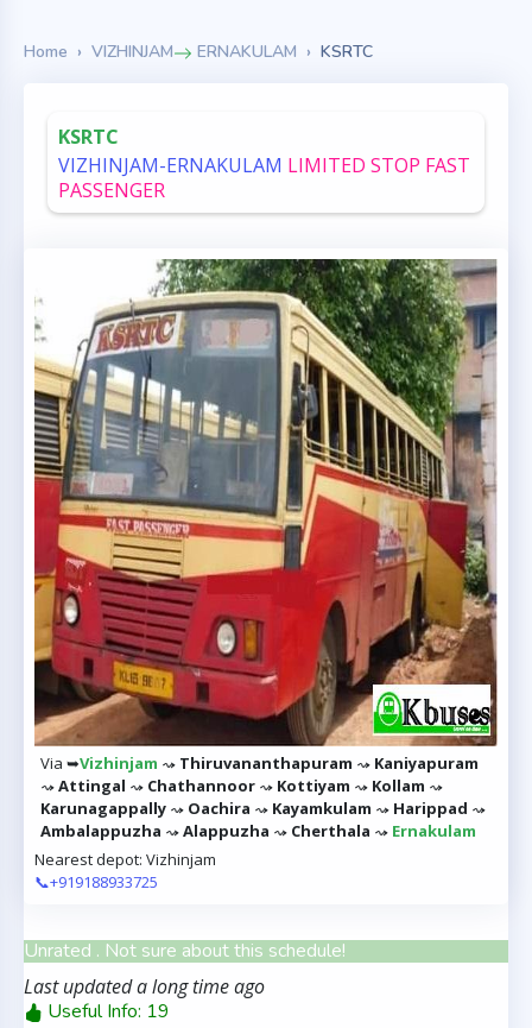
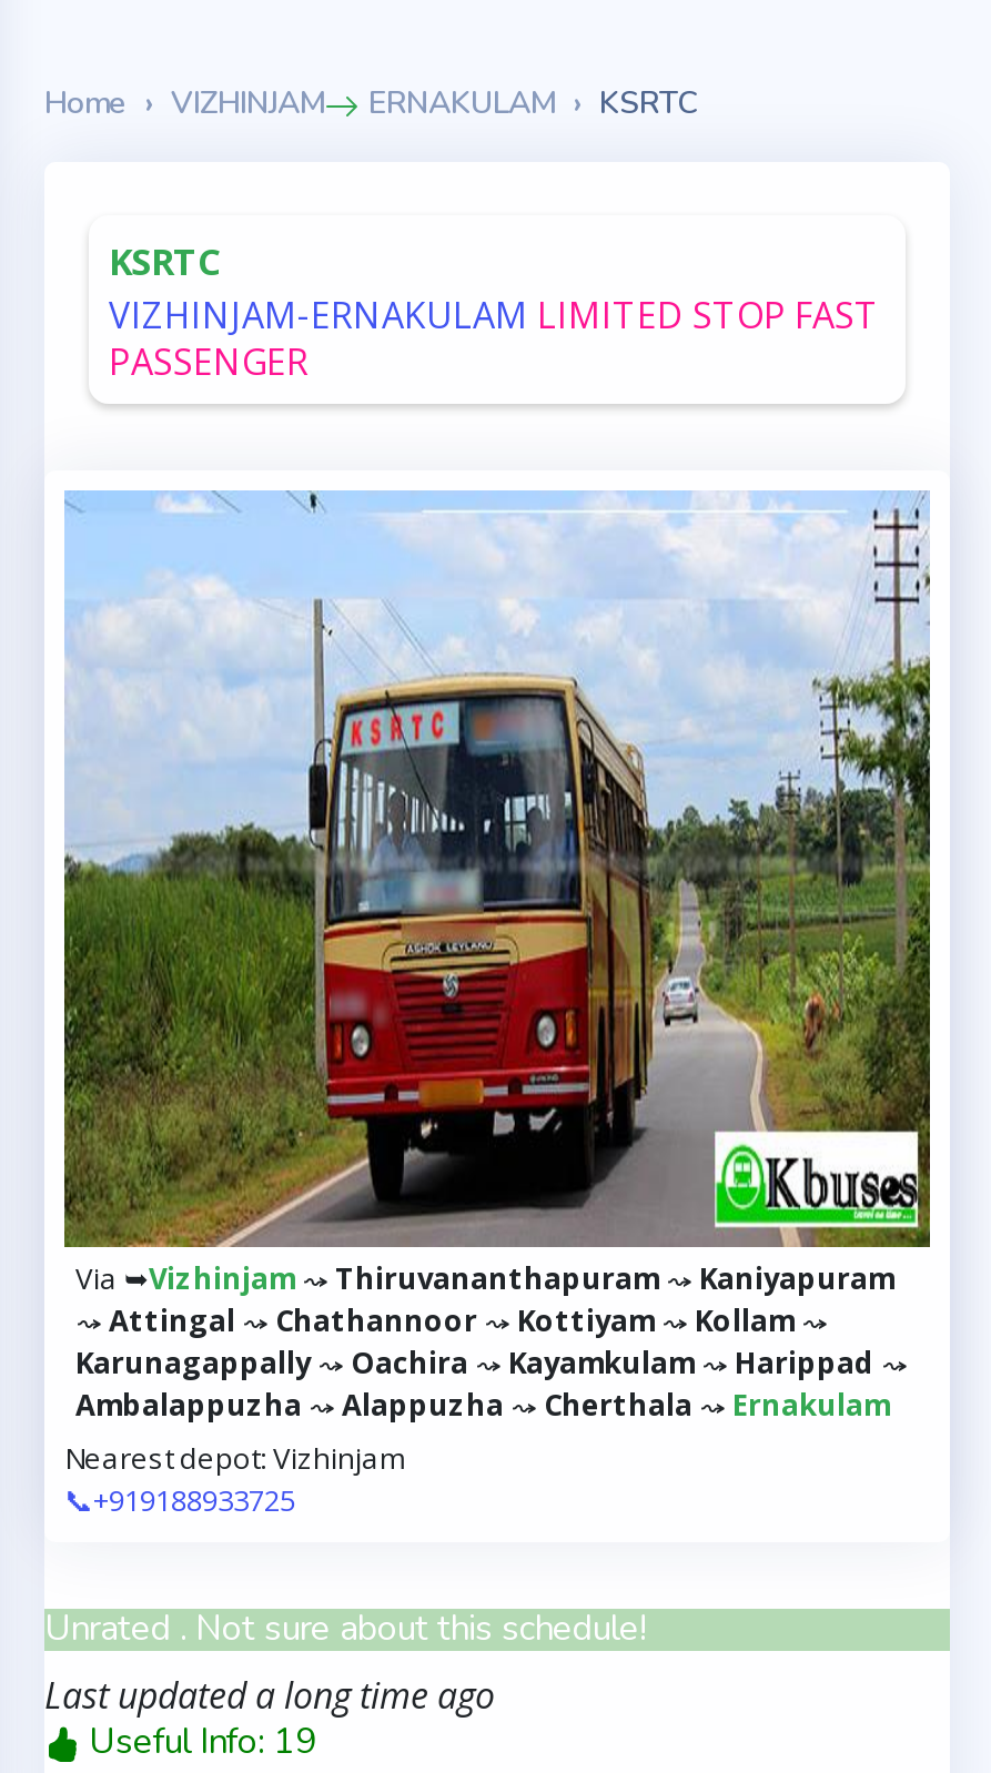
- [image]
+ [image]
